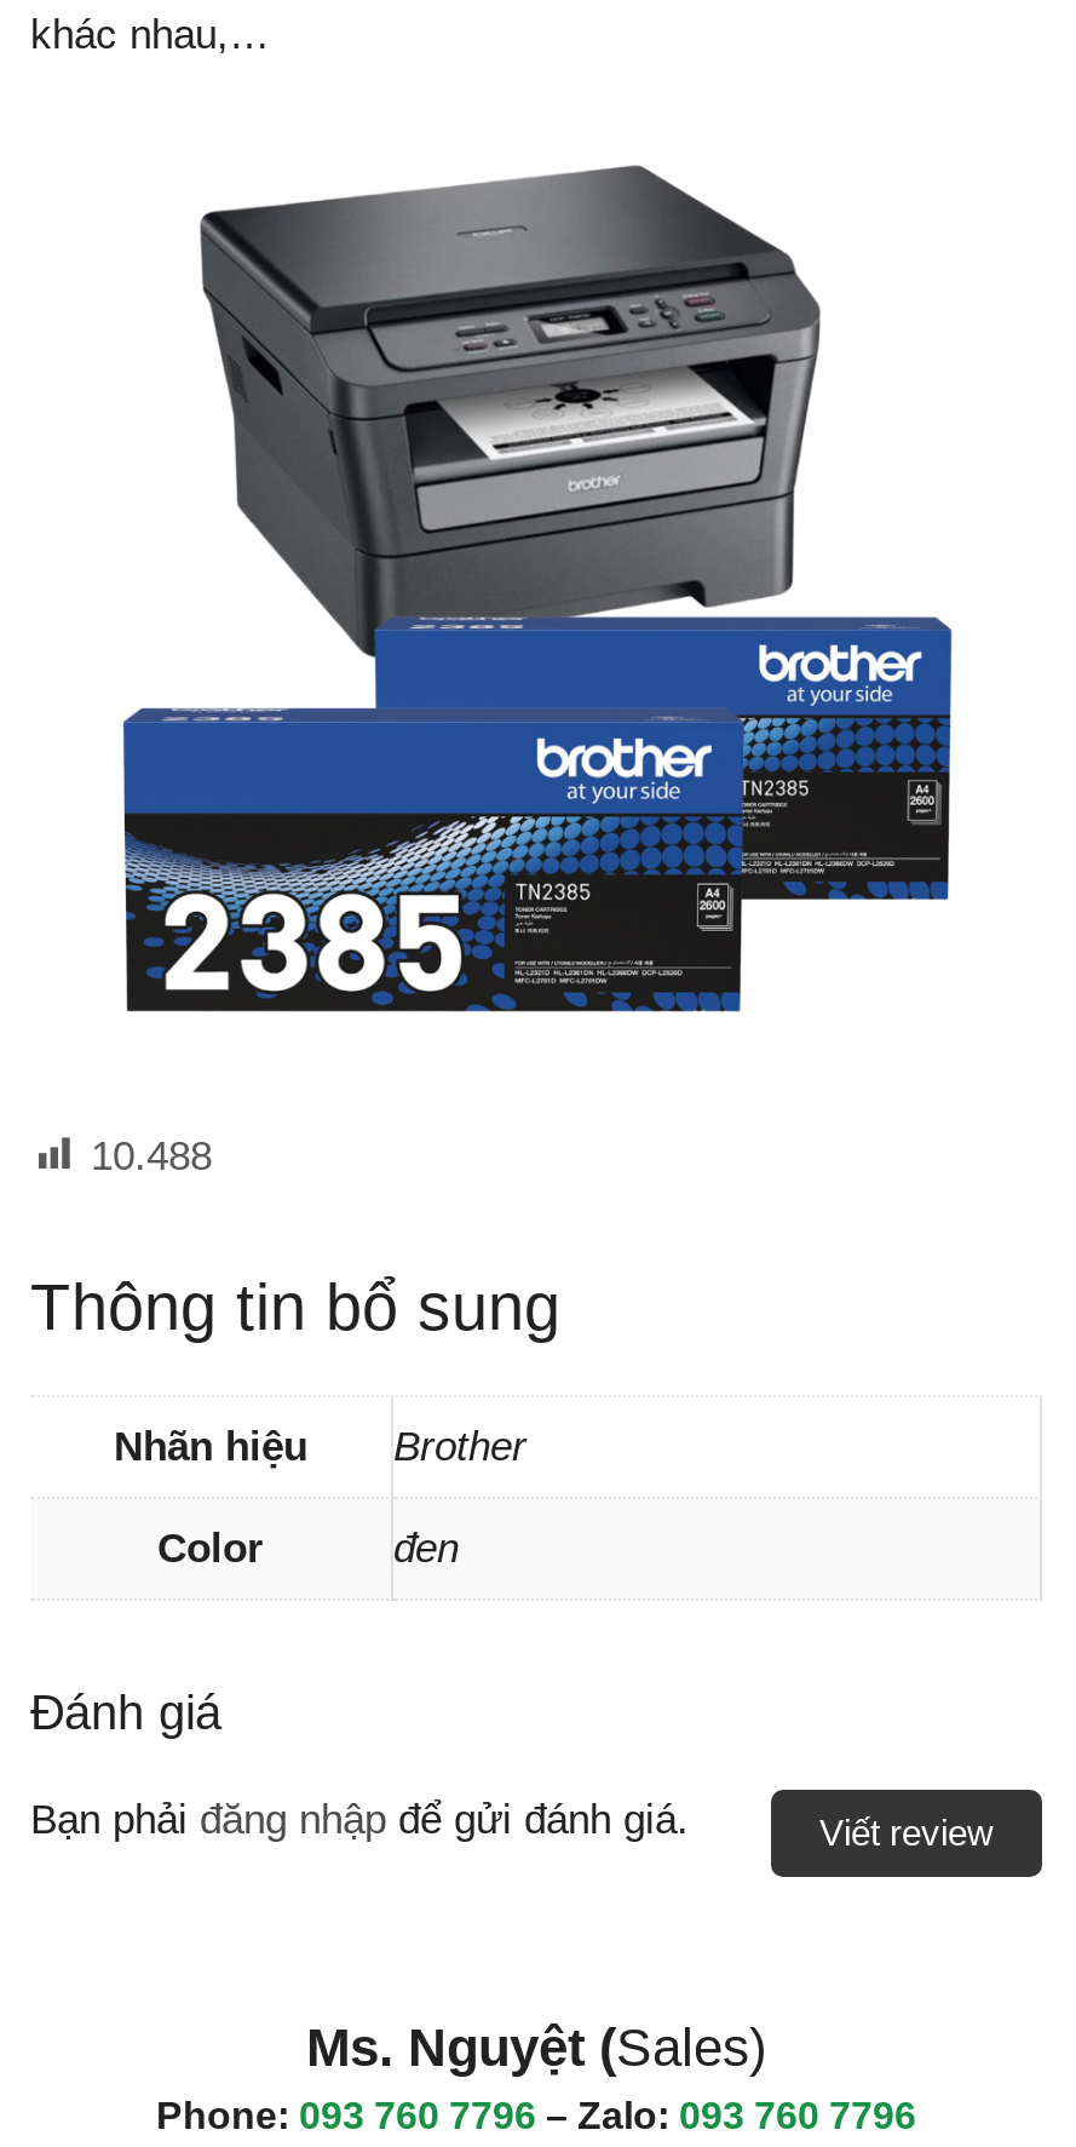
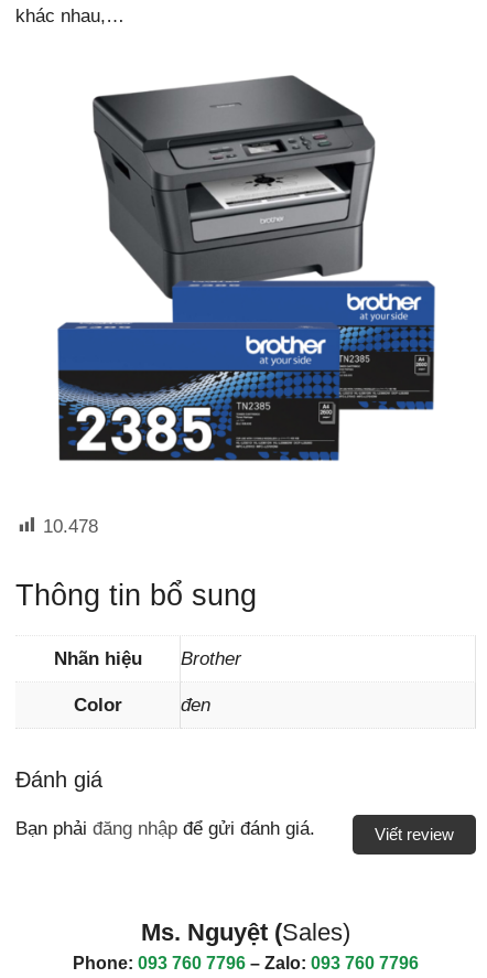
- 10.488
+ 10.478
